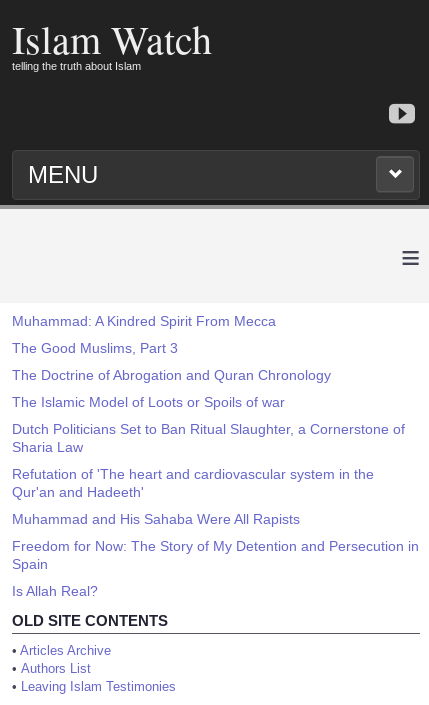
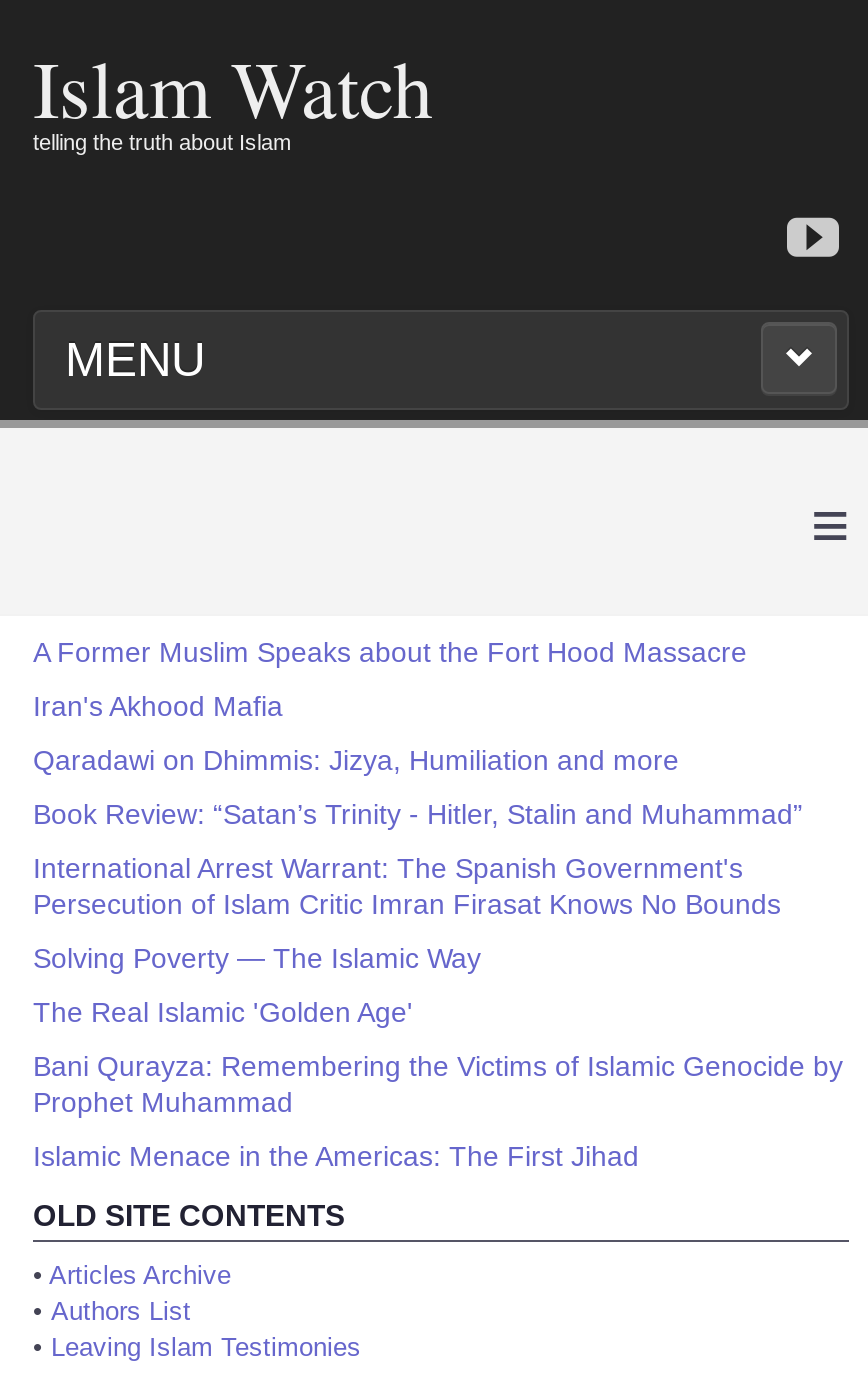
- Muhammad: A Kindred Spirit From Mecca
+ A Former Muslim Speaks about the Fort Hood Massacre

- The Good Muslims, Part 3
+ Iran's Akhood Mafia

- The Doctrine of Abrogation and Quran Chronology
+ Qaradawi on Dhimmis: Jizya, Humiliation and more

- The Islamic Model of Loots or Spoils of war
+ Book Review: “Satan’s Trinity - Hitler, Stalin and Muhammad”

- Dutch Politicians Set to Ban Ritual Slaughter, a Cornerstone of
- Sharia Law
+ International Arrest Warrant: The Spanish Government's
+ Persecution of Islam Critic Imran Firasat Knows No Bounds

- Refutation of 'The heart and cardiovascular system in the
- Qur'an and Hadeeth'
+ Solving Poverty — The Islamic Way

- Muhammad and His Sahaba Were All Rapists
+ The Real Islamic 'Golden Age'

- Freedom for Now: The Story of My Detention and Persecution in
- Spain
+ Bani Qurayza: Remembering the Victims of Islamic Genocide by
+ Prophet Muhammad

- Is Allah Real?
+ Islamic Menace in the Americas: The First Jihad
